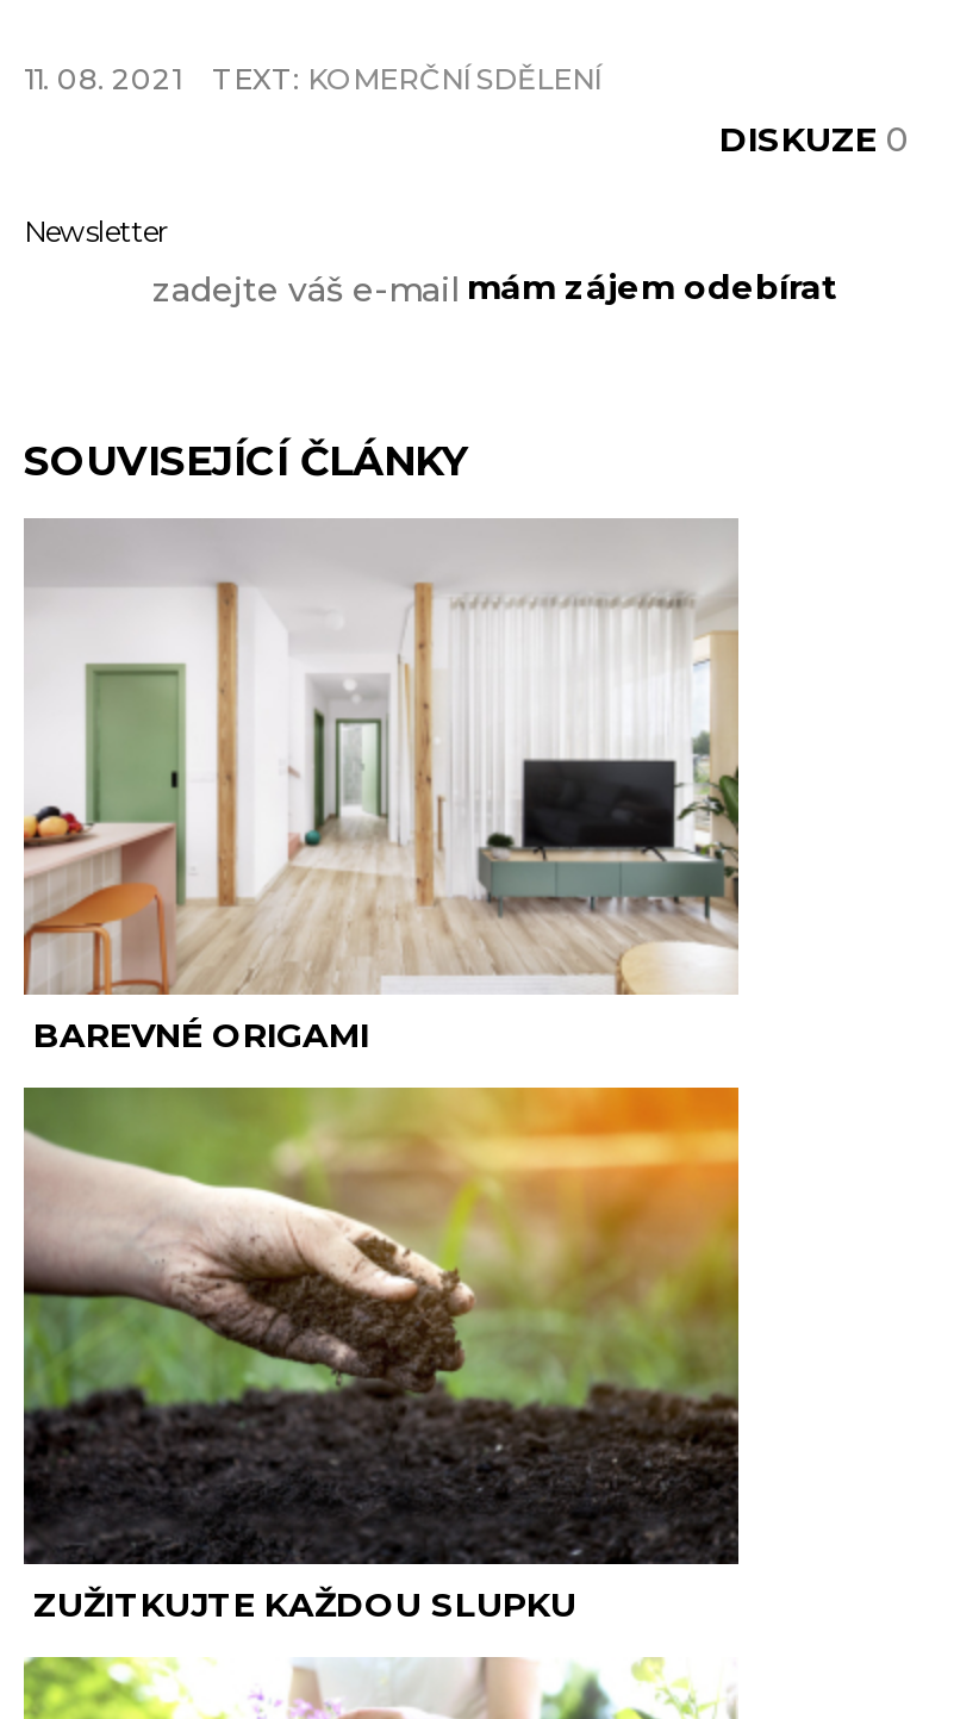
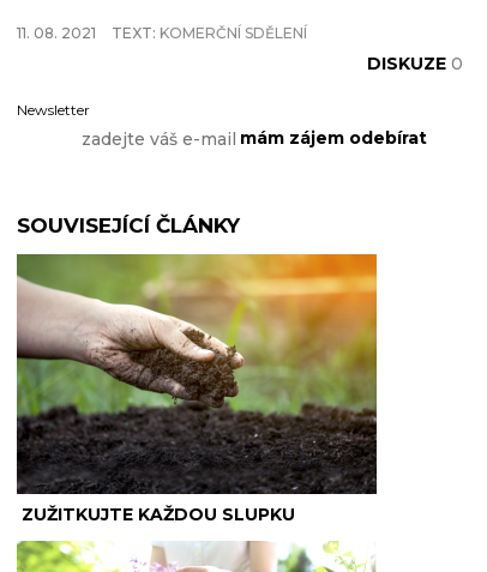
- [image]
- BAREVNÉ ORIGAMI
